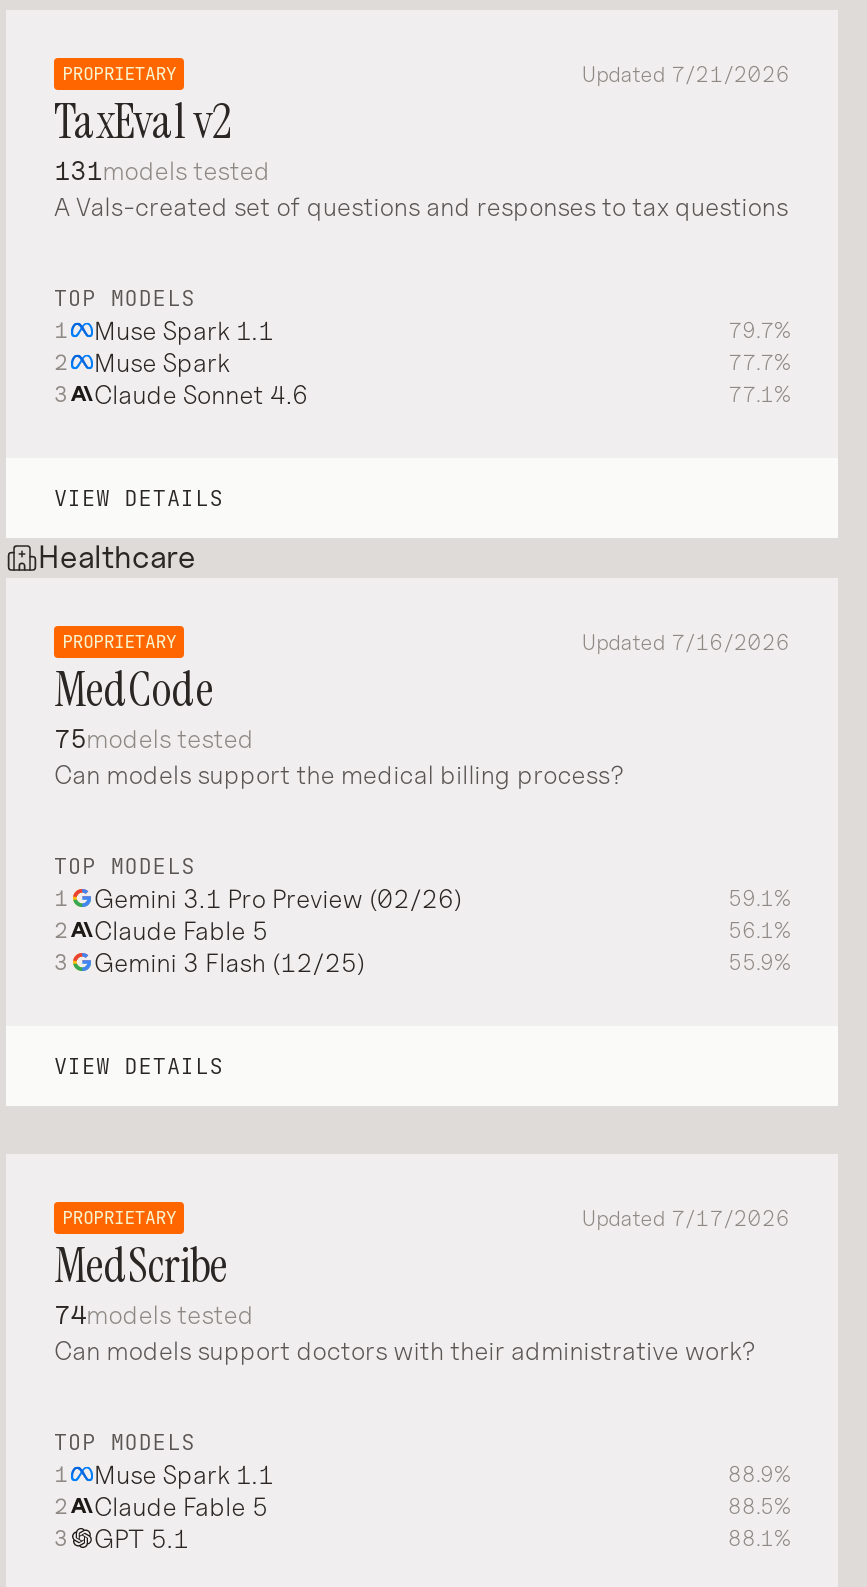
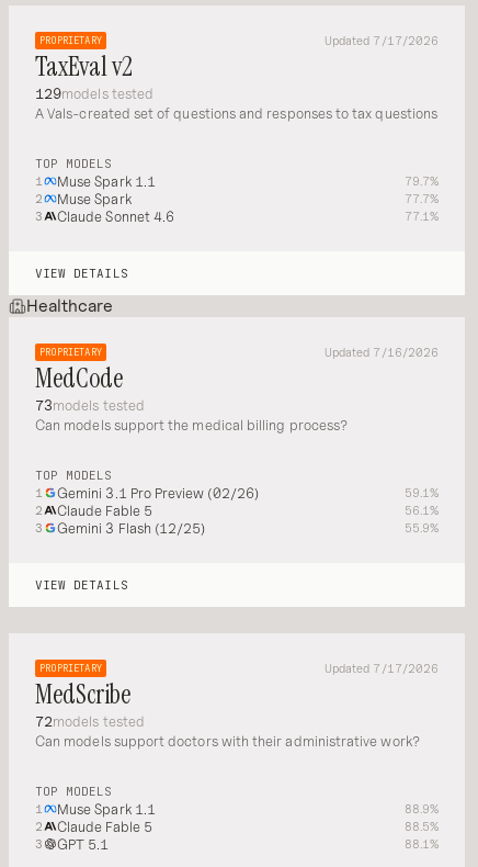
- Updated 7/21/2026
+ Updated 7/17/2026

- 131models tested
+ 129models tested

- 75models tested
+ 73models tested

- 74models tested
+ 72models tested
